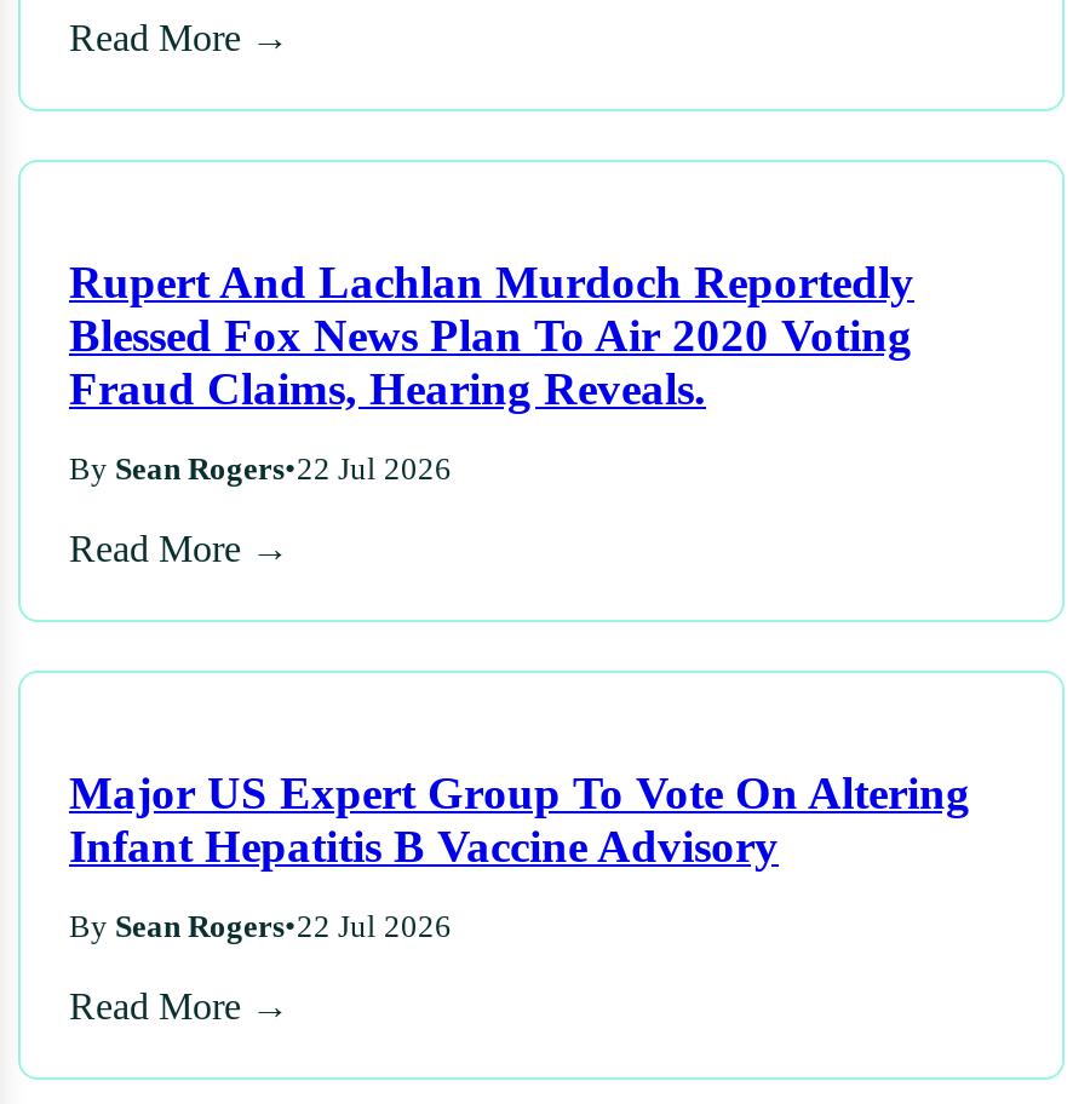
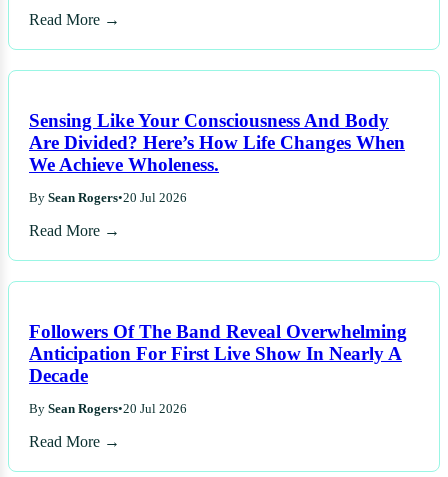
- Rupert And Lachlan Murdoch Reportedly
- Blessed Fox News Plan To Air 2020 Voting
- Fraud Claims, Hearing Reveals.
+ Sensing Like Your Consciousness And Body
+ Are Divided? Here’s How Life Changes When
+ We Achieve Wholeness.

- By Sean Rogers•22 Jul 2026
+ By Sean Rogers•20 Jul 2026

- Major US Expert Group To Vote On Altering
- Infant Hepatitis B Vaccine Advisory
+ Followers Of The Band Reveal Overwhelming
+ Anticipation For First Live Show In Nearly A
+ Decade

- By Sean Rogers•22 Jul 2026
+ By Sean Rogers•20 Jul 2026
